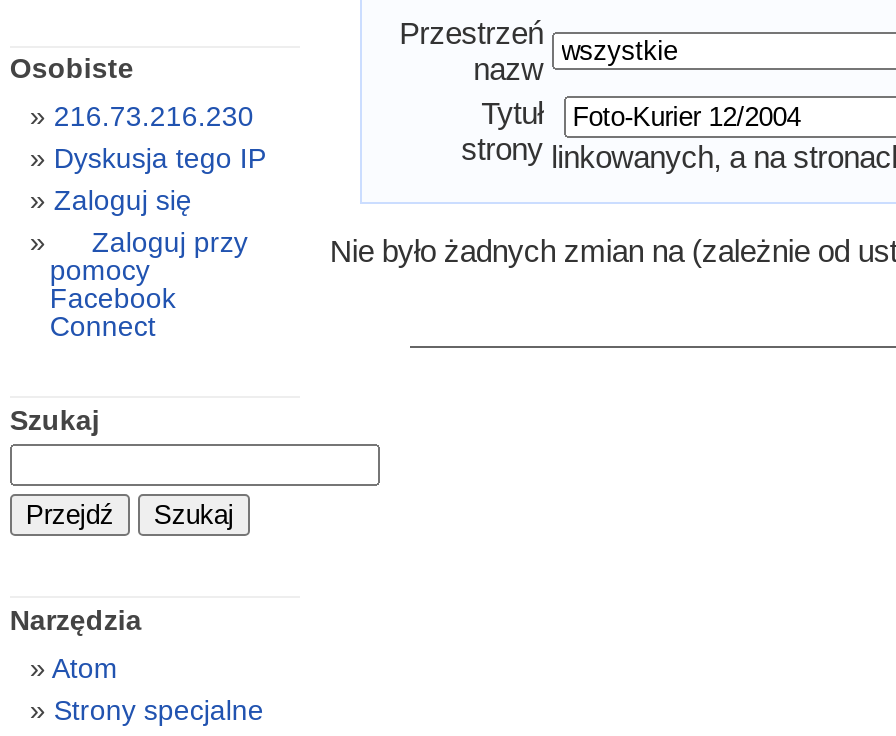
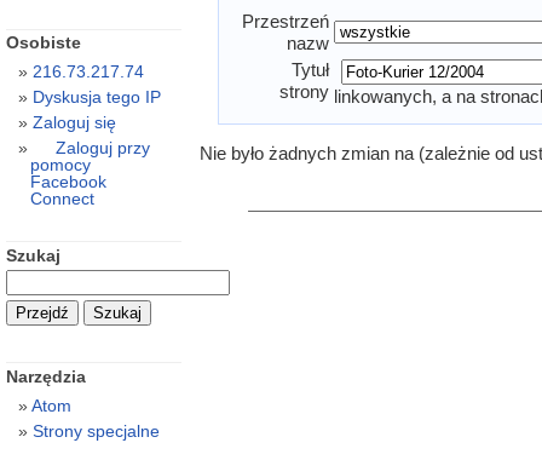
- 216.73.216.230
+ 216.73.217.74
